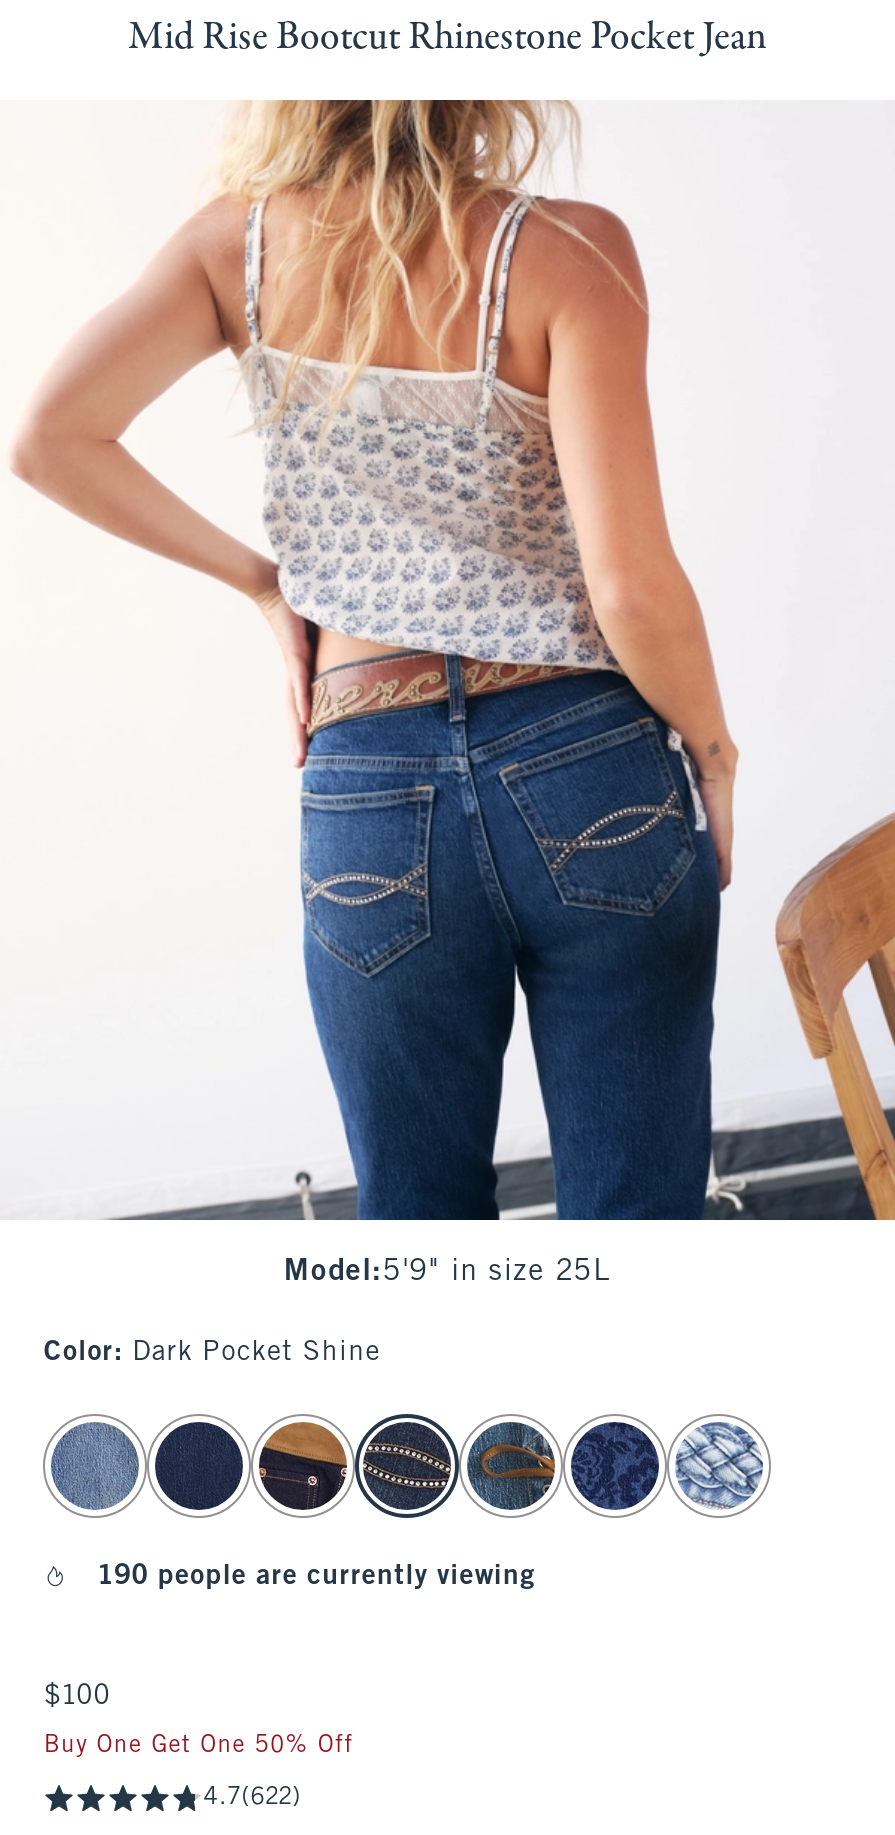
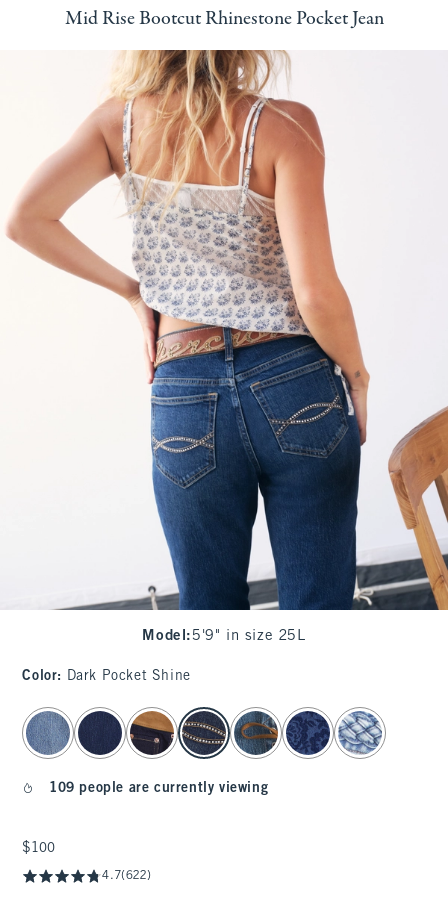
- 190 people are currently viewing
+ 109 people are currently viewing

- Buy One Get One 50% Off
